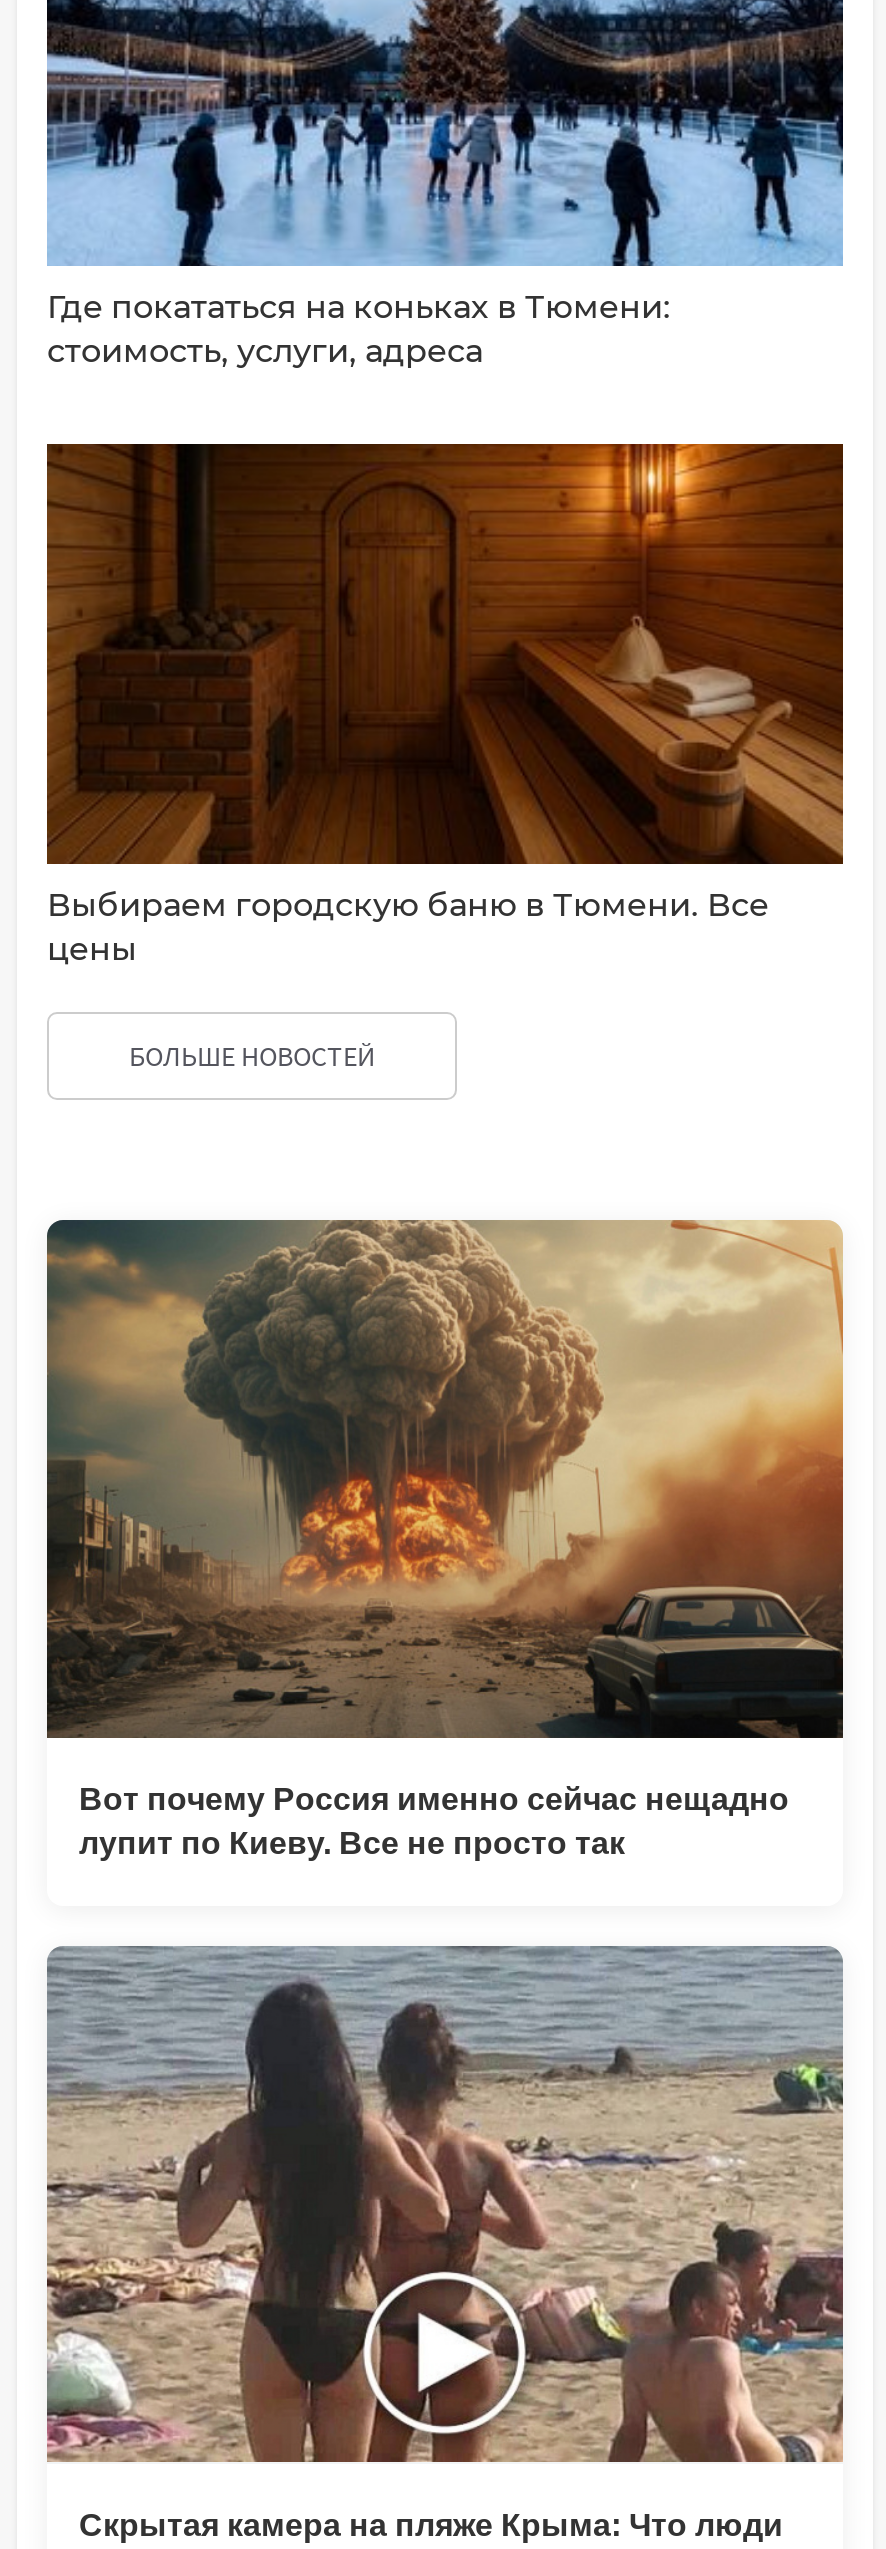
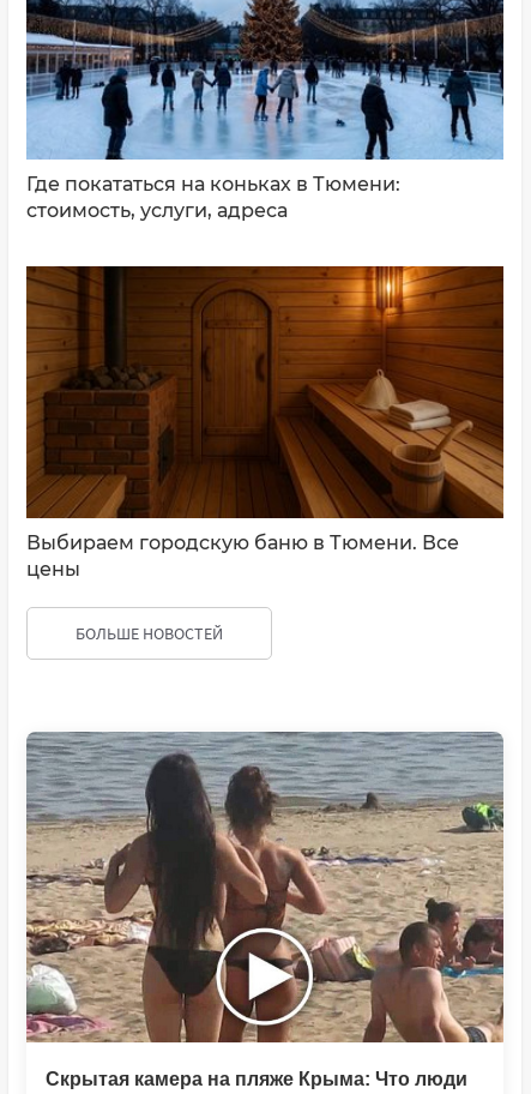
- [image]
- Вот почему Россия именно сейчас нещадно
- лупит по Киеву. Все не просто так
